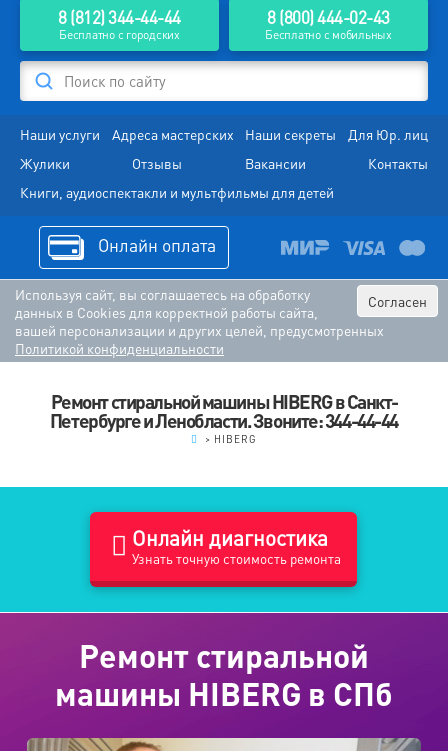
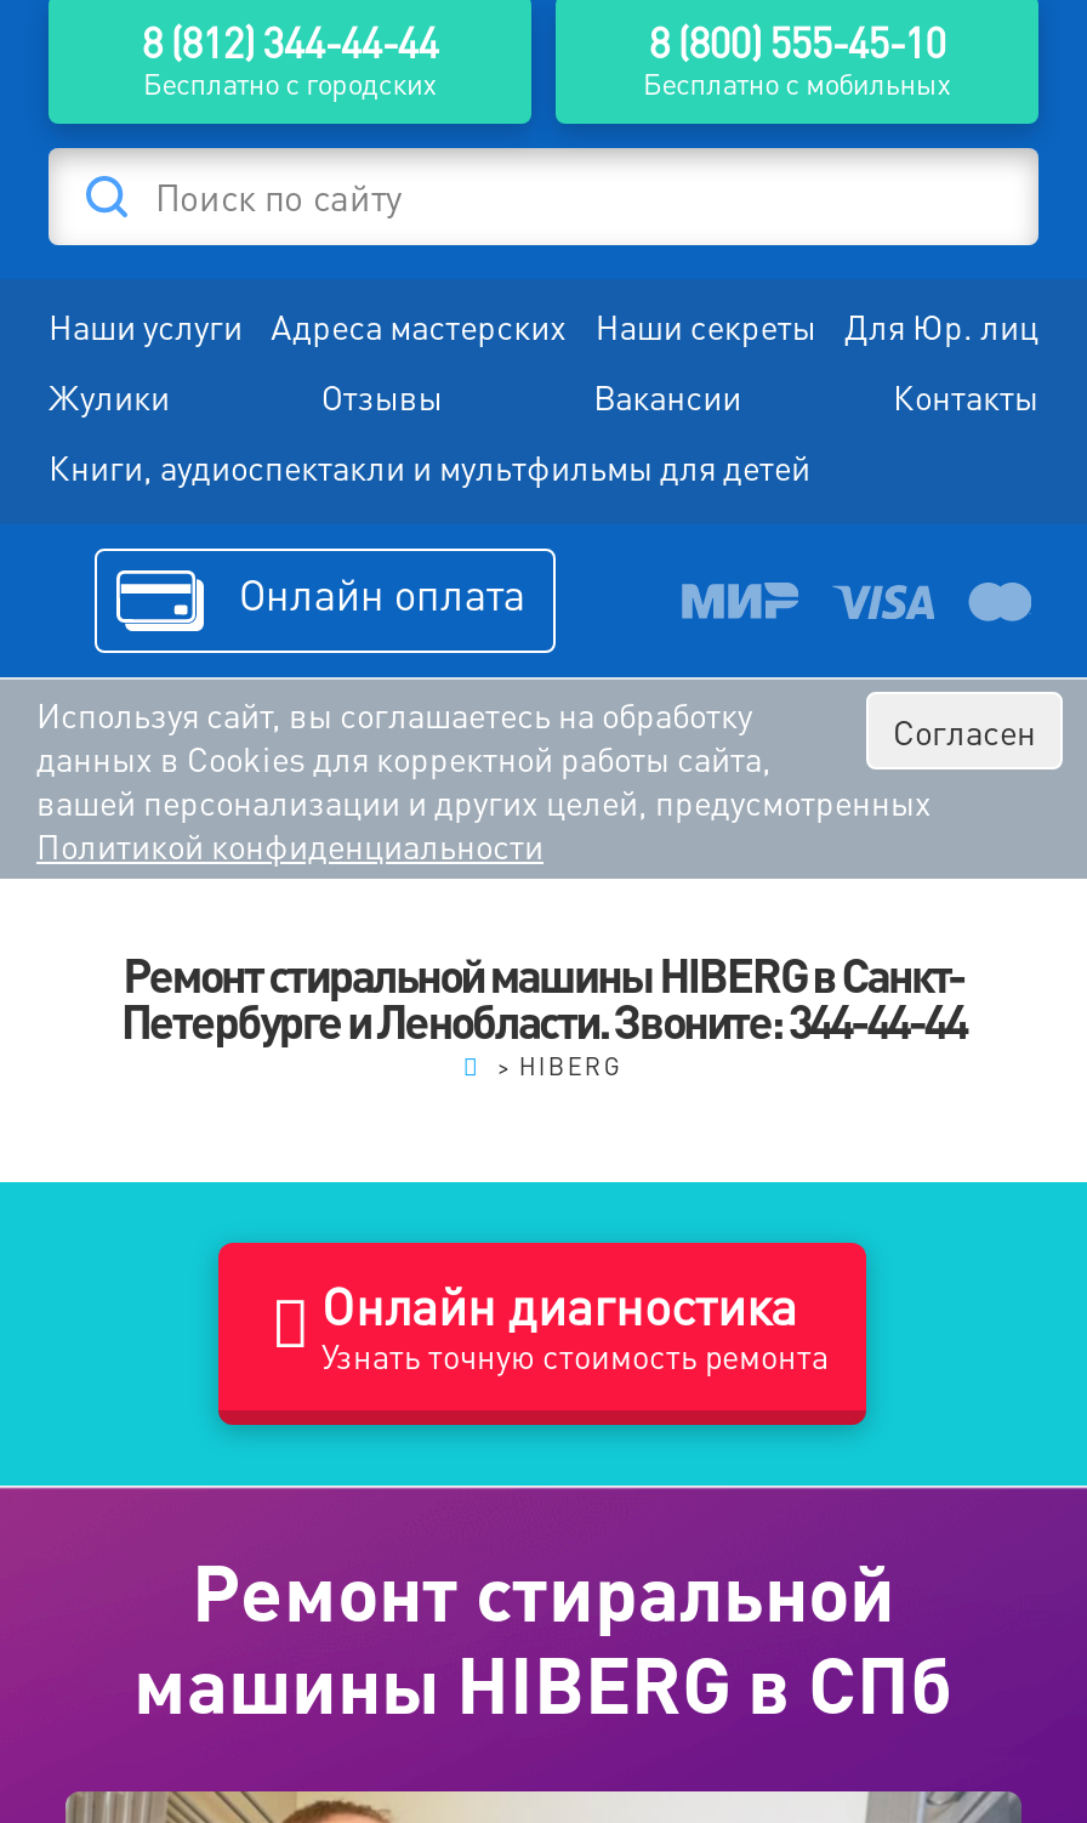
- 8 (800) 444-02-43
+ 8 (800) 555-45-10
